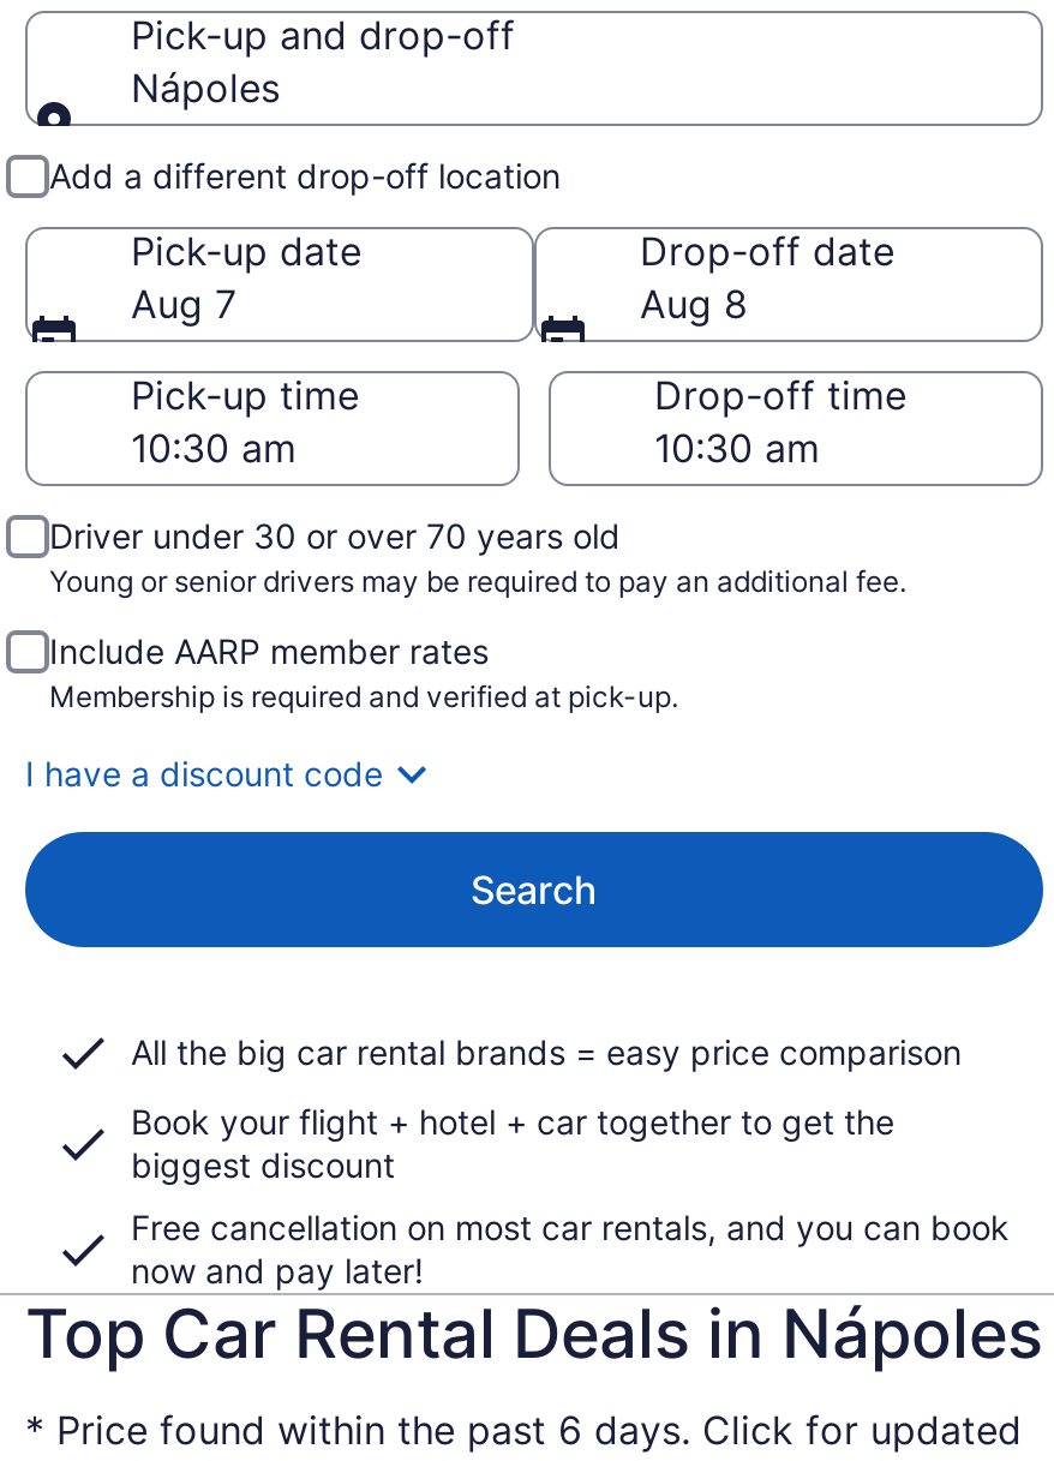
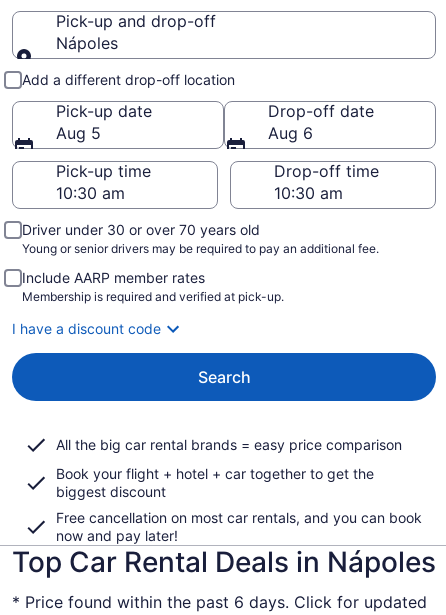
- Aug 7
+ Aug 5

- Aug 8
+ Aug 6
